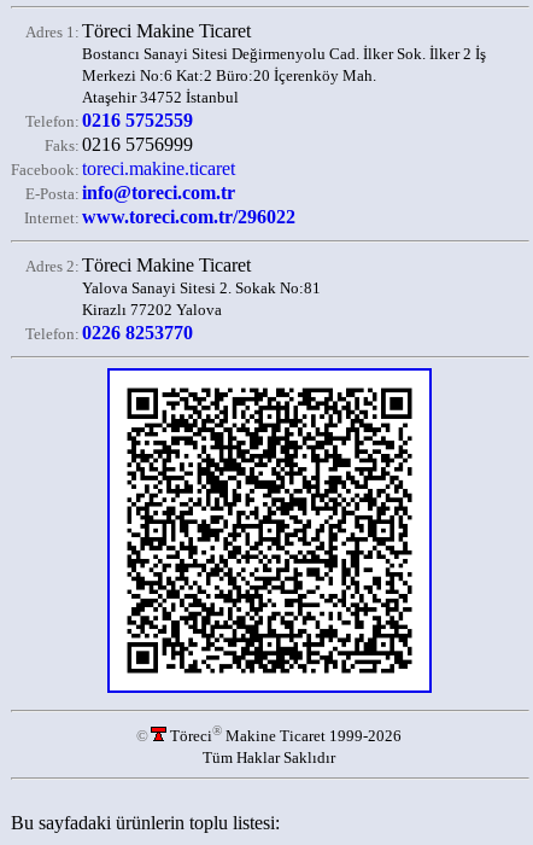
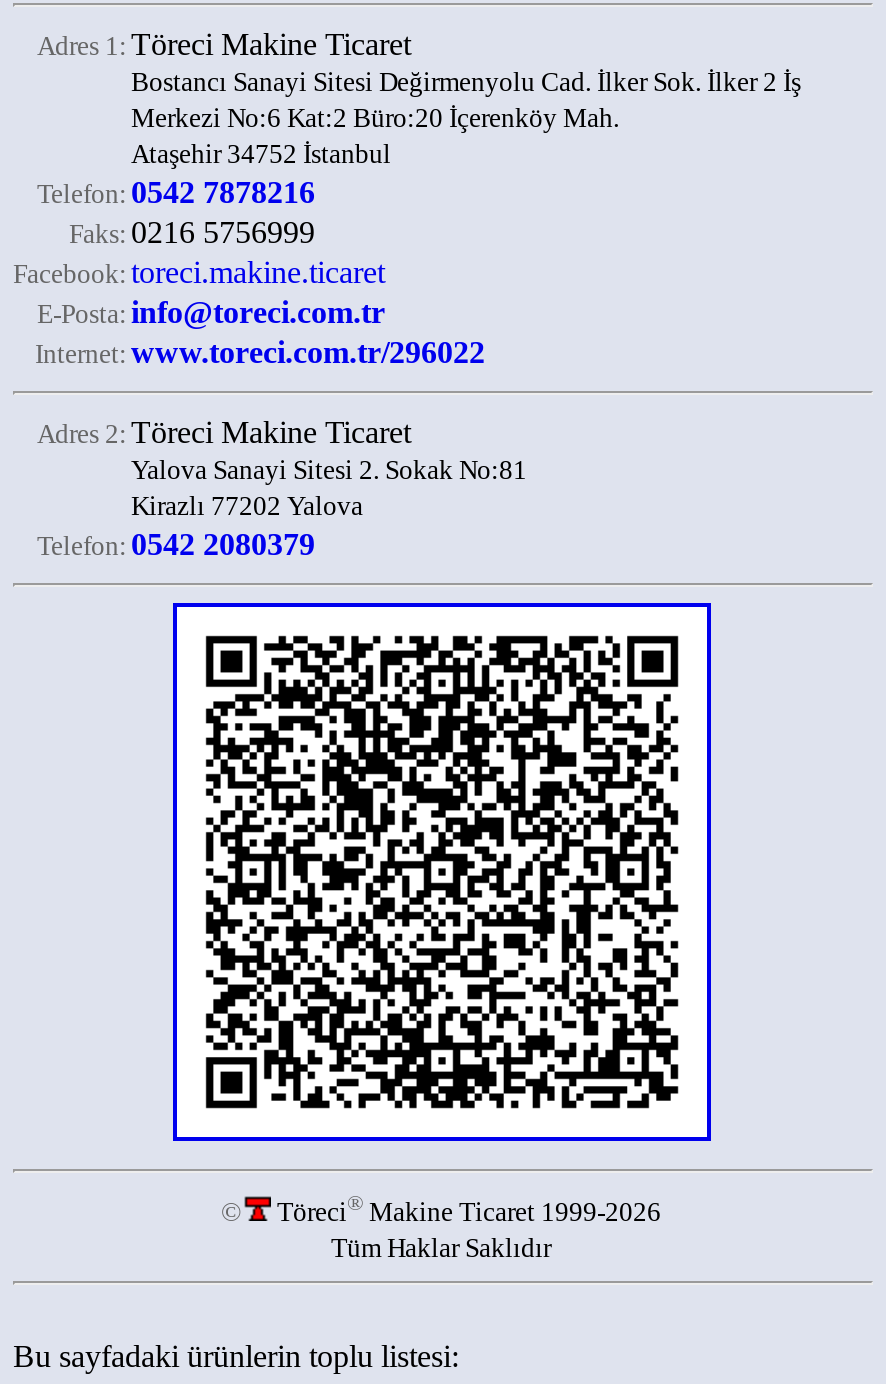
- Telefon: 0216 5752559
+ Telefon: 0542 7878216

- Telefon: 0226 8253770
+ Telefon: 0542 2080379
